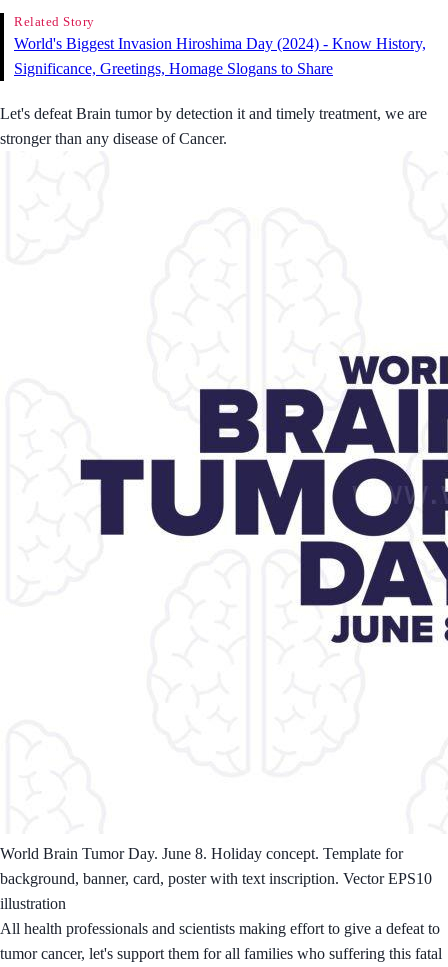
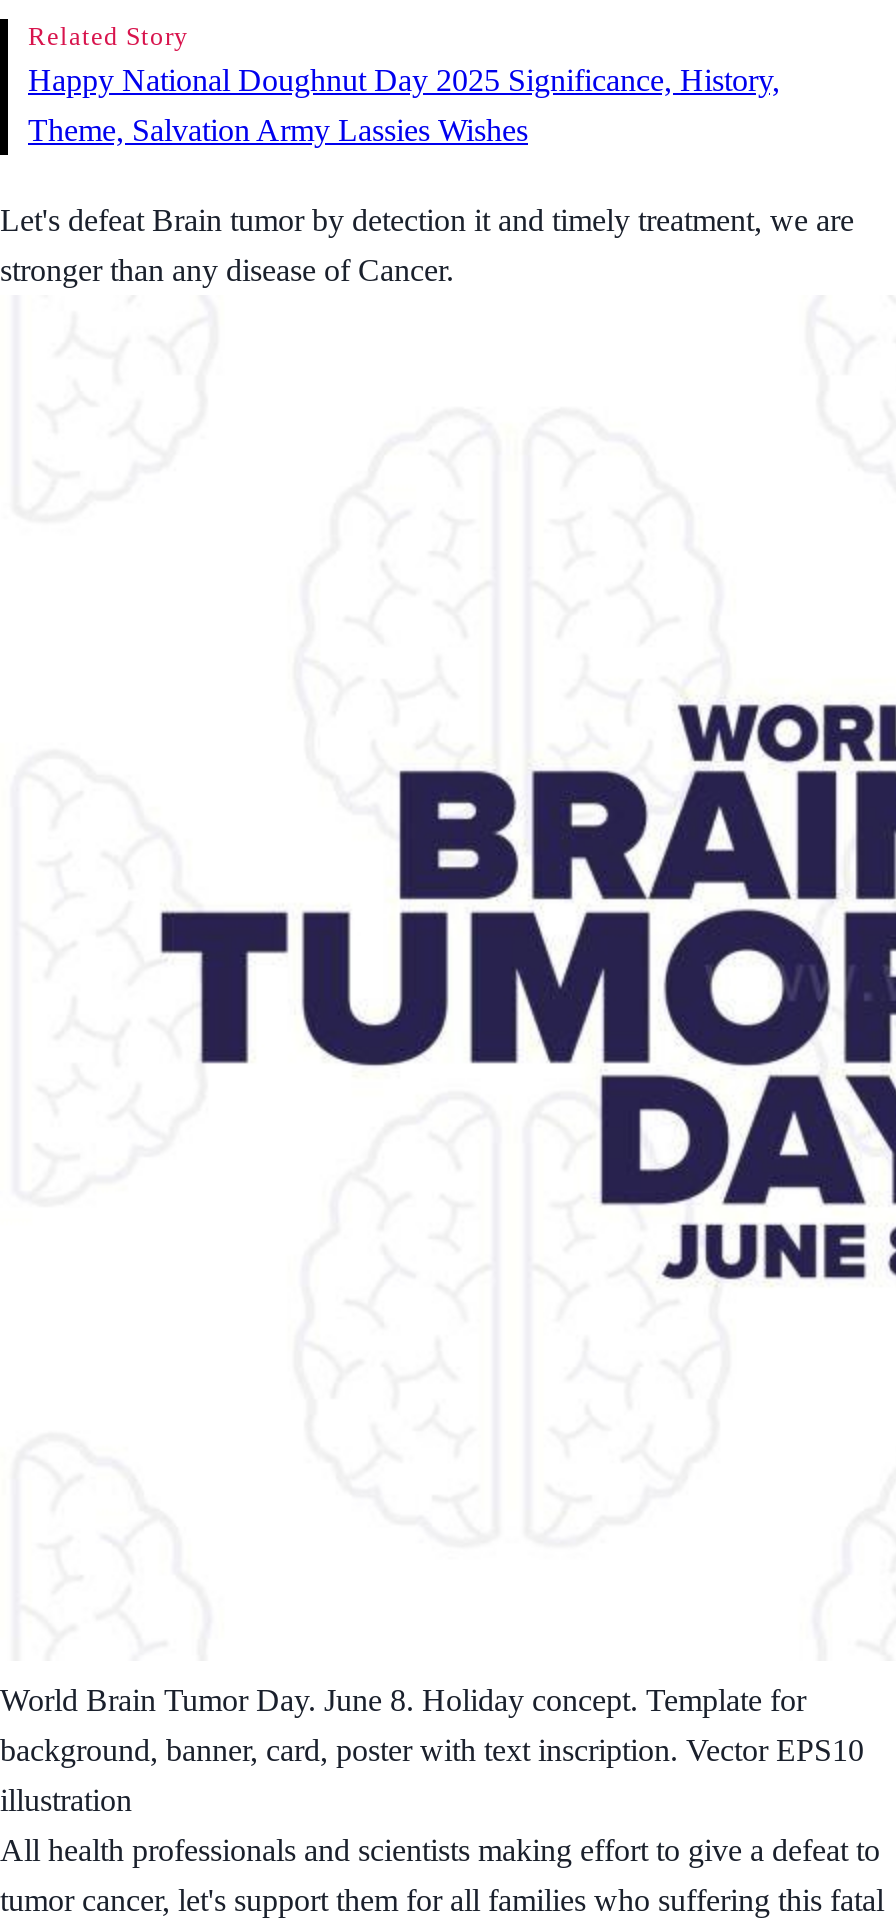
- World's Biggest Invasion Hiroshima Day (2024) - Know History,
+ Happy National Doughnut Day 2025 Significance, History,

- Significance, Greetings, Homage Slogans to Share
+ Theme, Salvation Army Lassies Wishes
